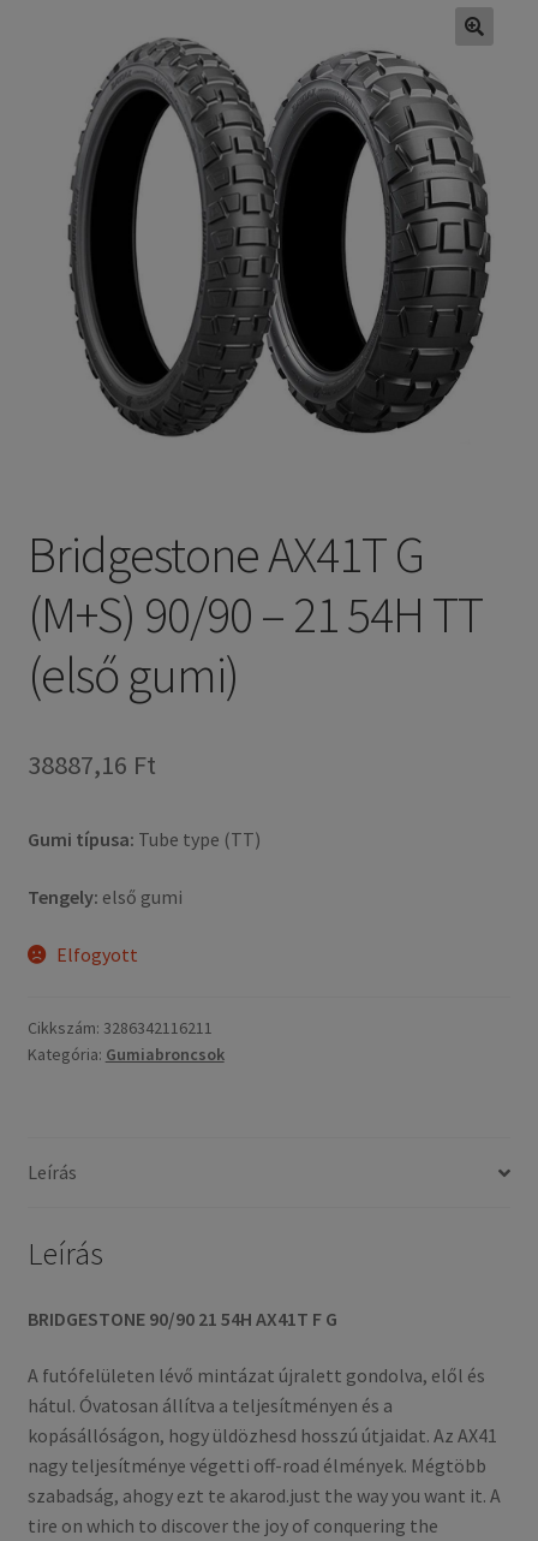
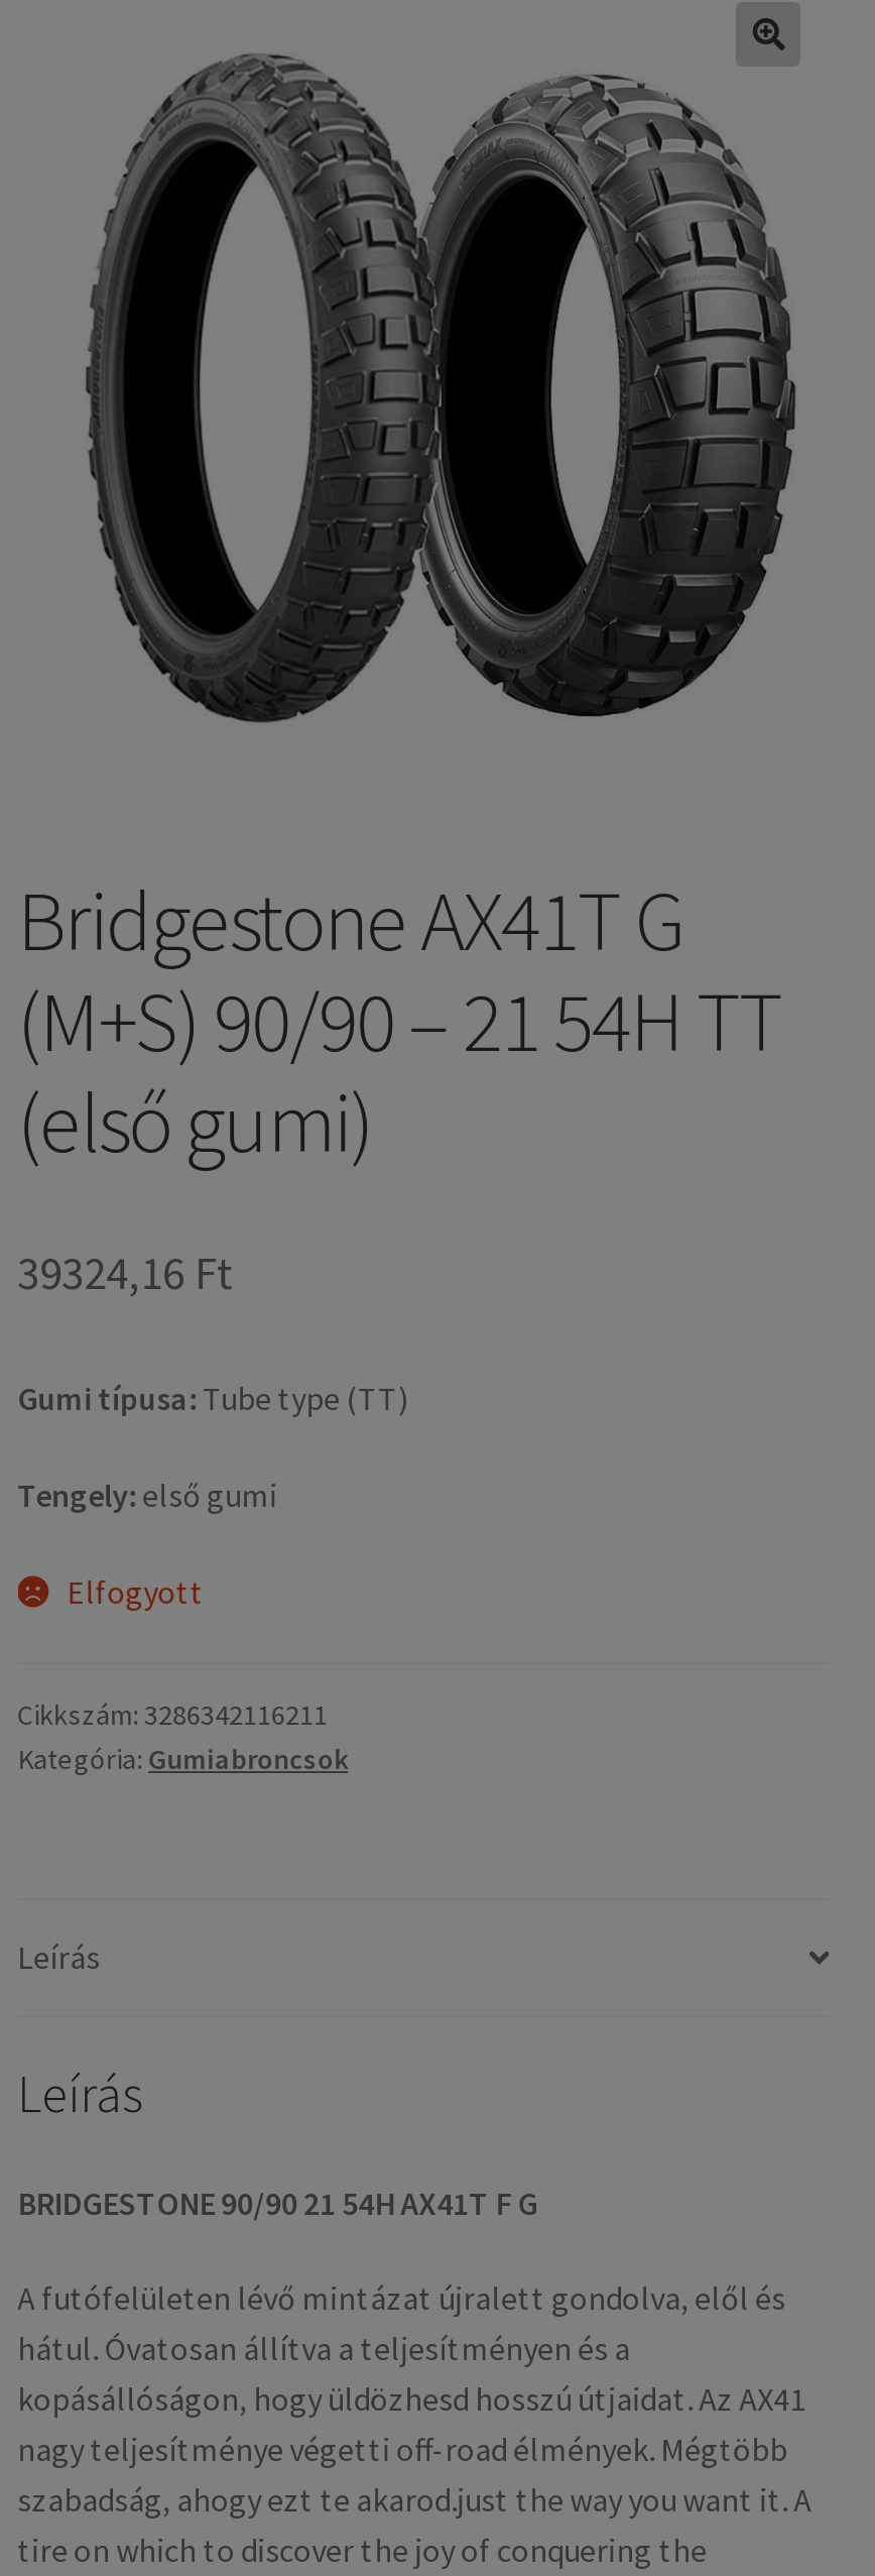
- 38887,16 Ft
+ 39324,16 Ft
